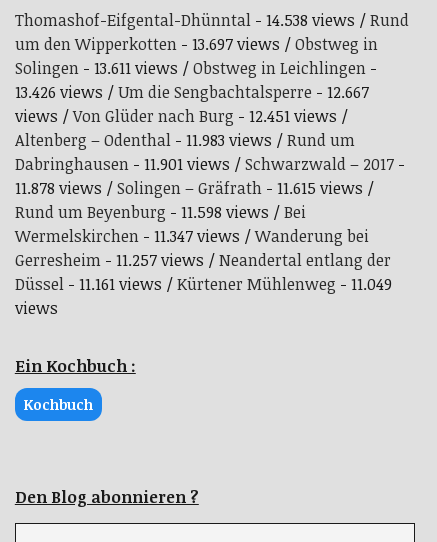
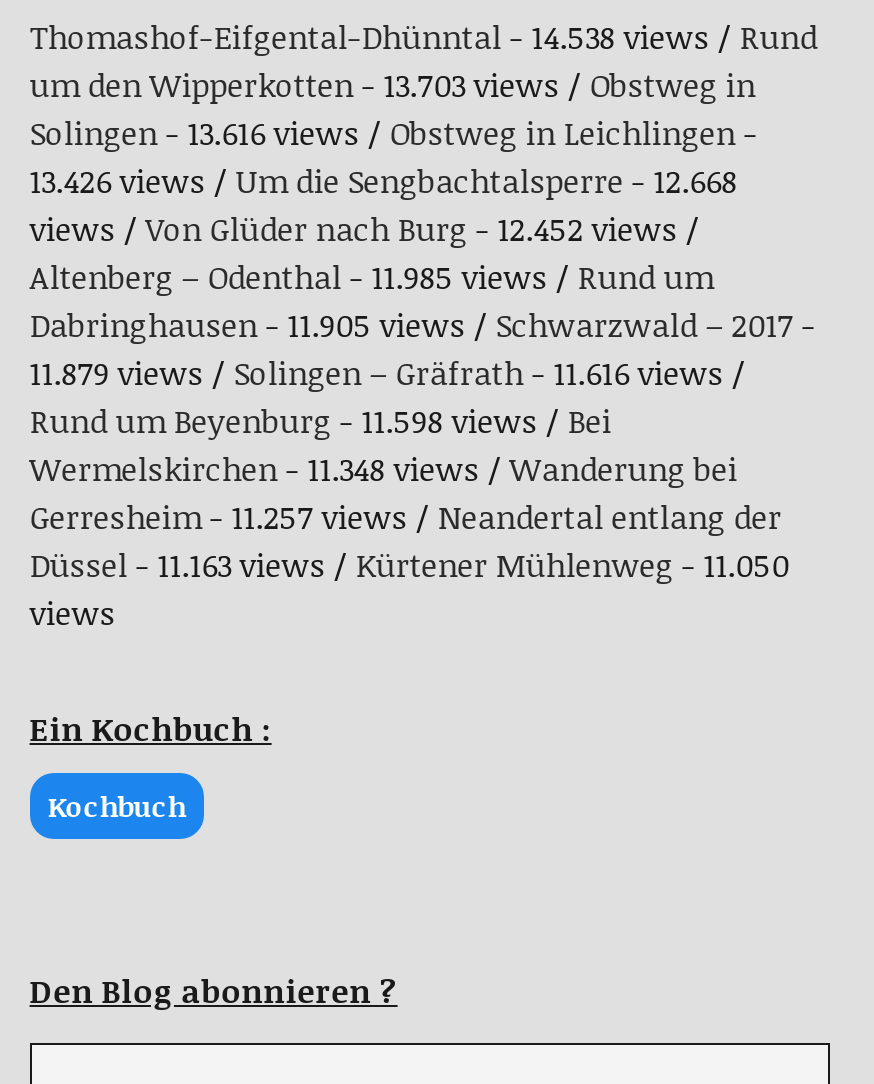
- um den Wipperkotten - 13.697 views
+ um den Wipperkotten - 13.703 views

- Solingen - 13.611 views
+ Solingen - 13.616 views

- Um die Sengbachtalsperre - 12.667
+ Um die Sengbachtalsperre - 12.668

- Von Glüder nach Burg - 12.451 views
+ Von Glüder nach Burg - 12.452 views

- Altenberg – Odenthal - 11.983 views
+ Altenberg – Odenthal - 11.985 views

- Dabringhausen - 11.901 views
+ Dabringhausen - 11.905 views

- 11.878 views
+ 11.879 views

- Solingen – Gräfrath - 11.615 views
+ Solingen – Gräfrath - 11.616 views

- Wermelskirchen - 11.347 views
+ Wermelskirchen - 11.348 views

- Düssel - 11.161 views
+ Düssel - 11.163 views

- Kürtener Mühlenweg - 11.049
+ Kürtener Mühlenweg - 11.050
